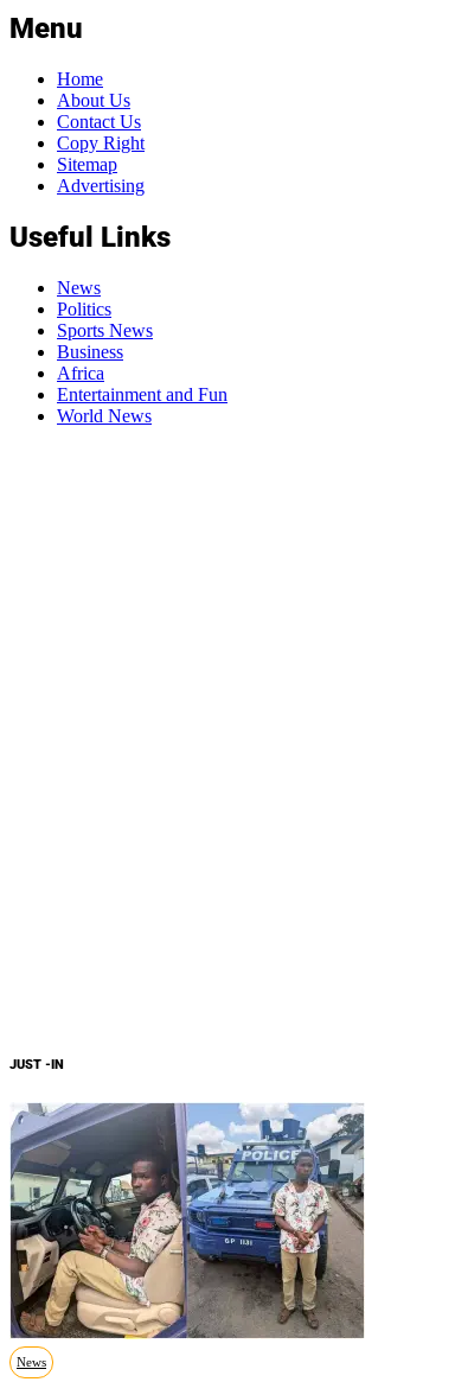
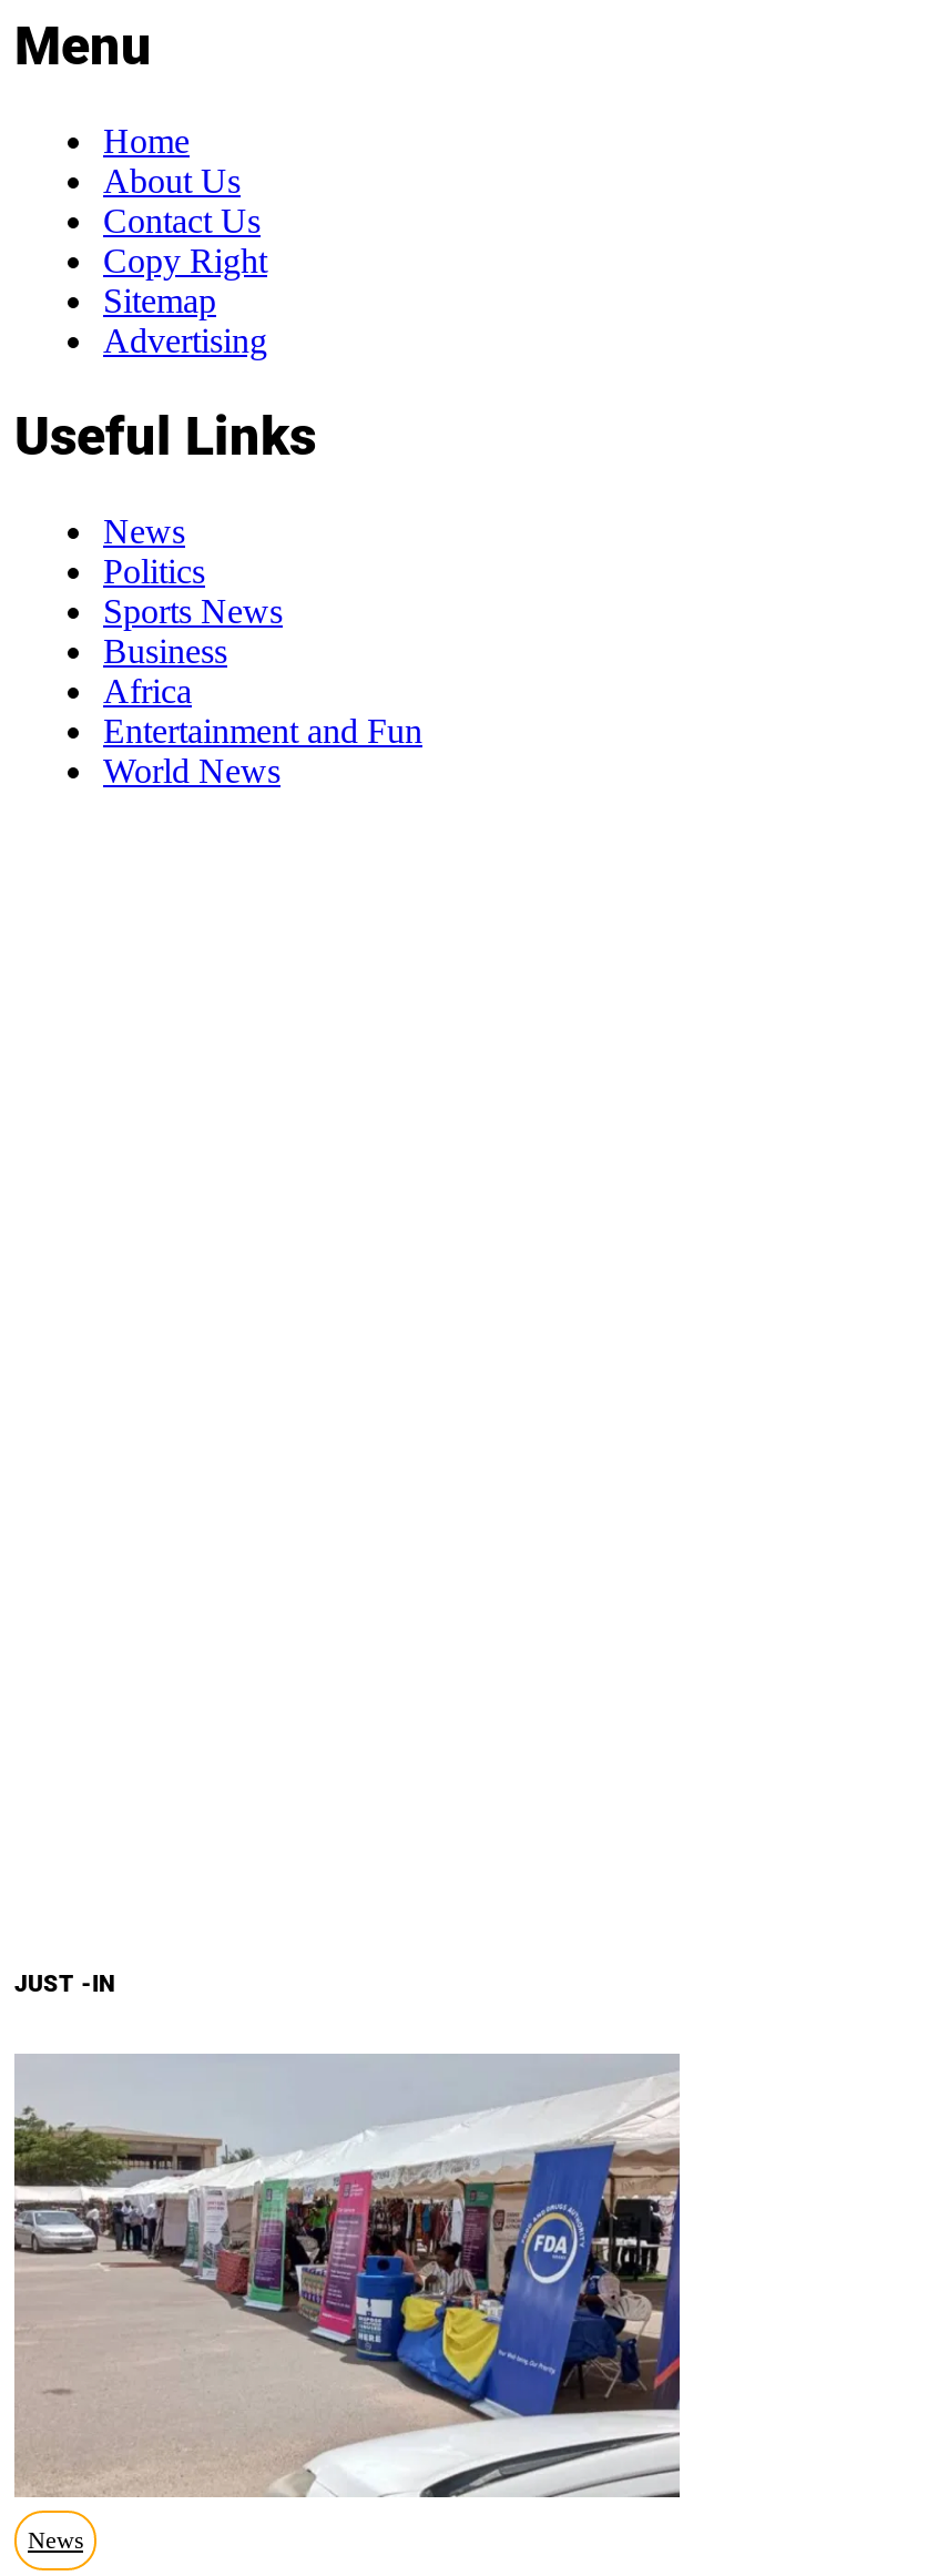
- [image]
+ [image]
